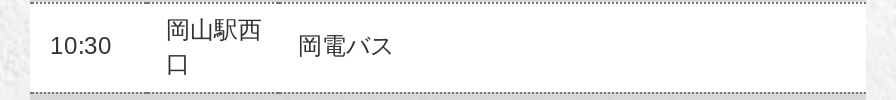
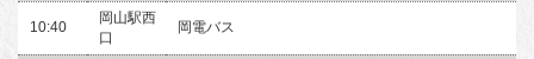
- 10:30
+ 10:40
